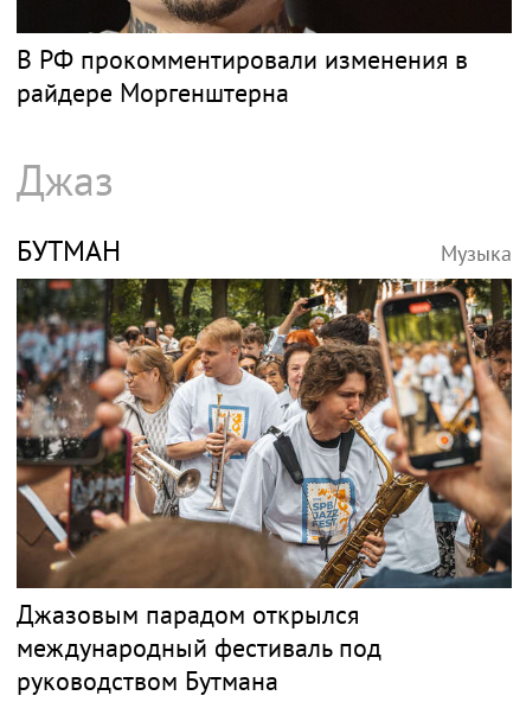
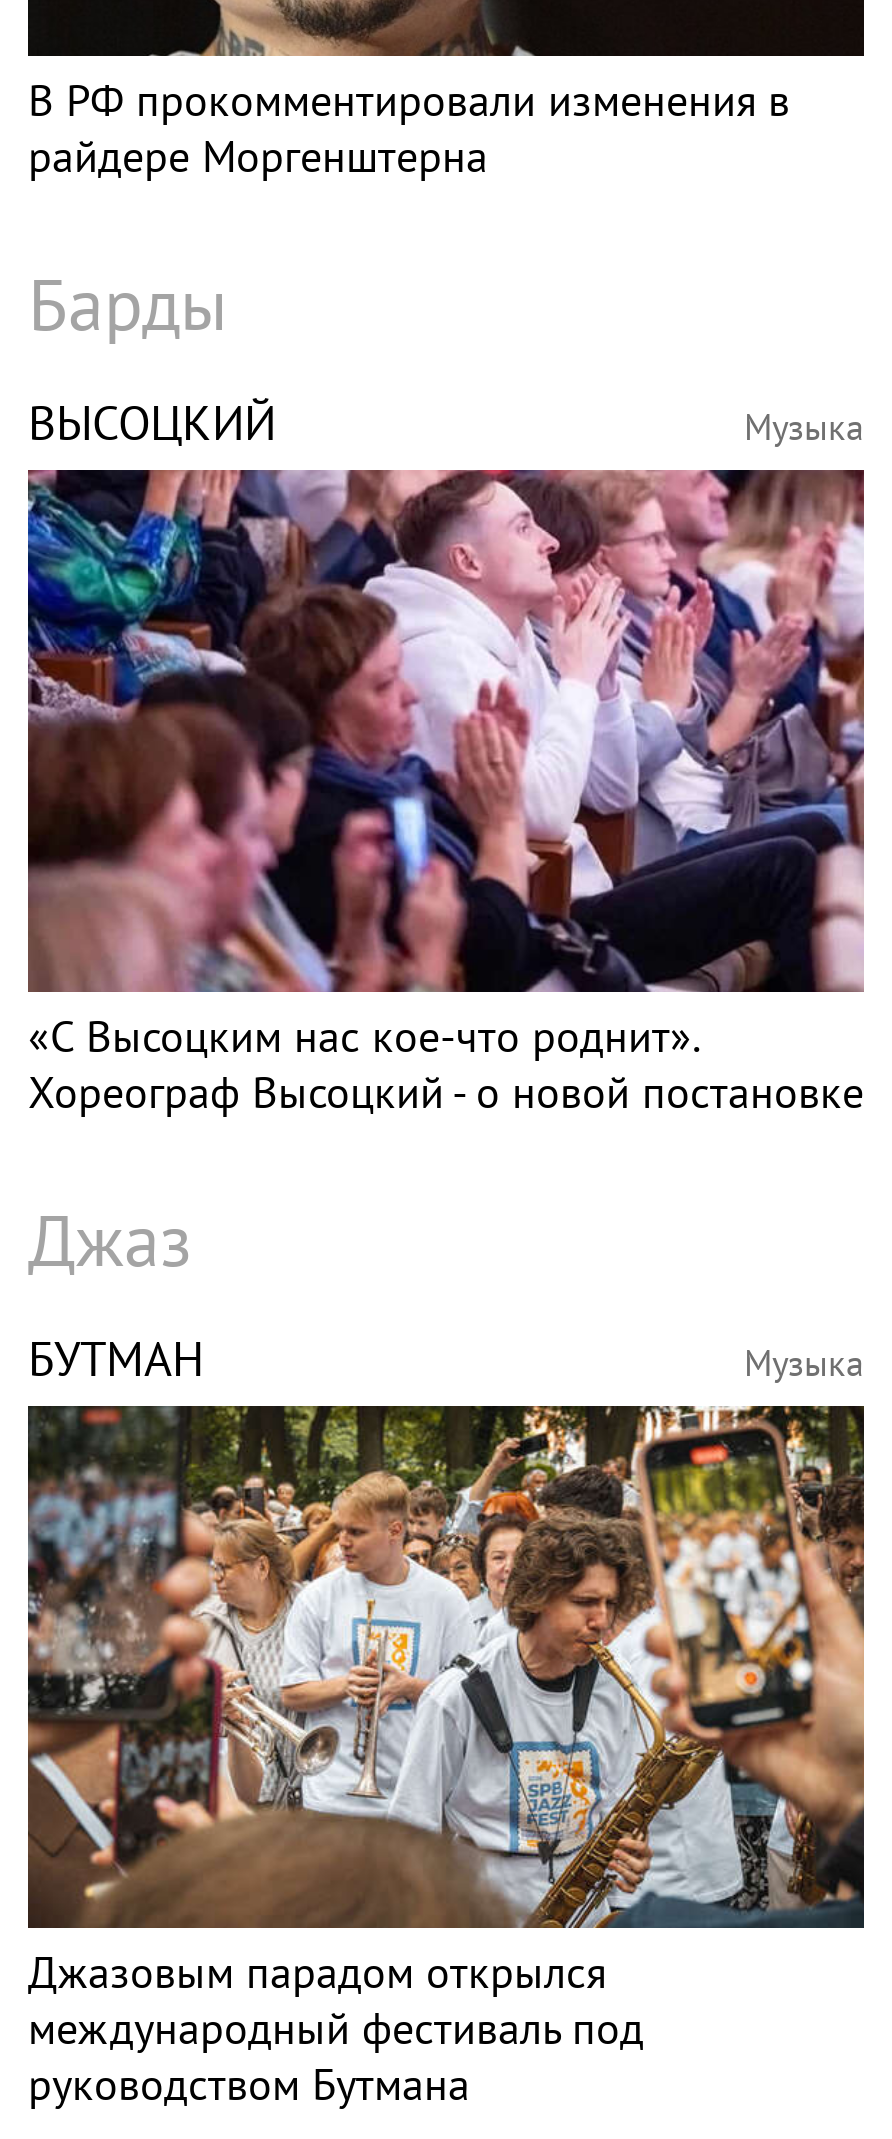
+ [image]
+ «С Высоцким нас кое-что роднит».
+ Хореограф Высоцкий - о новой постановке

+ Барды
+ ВЫСОЦКИЙ
+ Музыка
